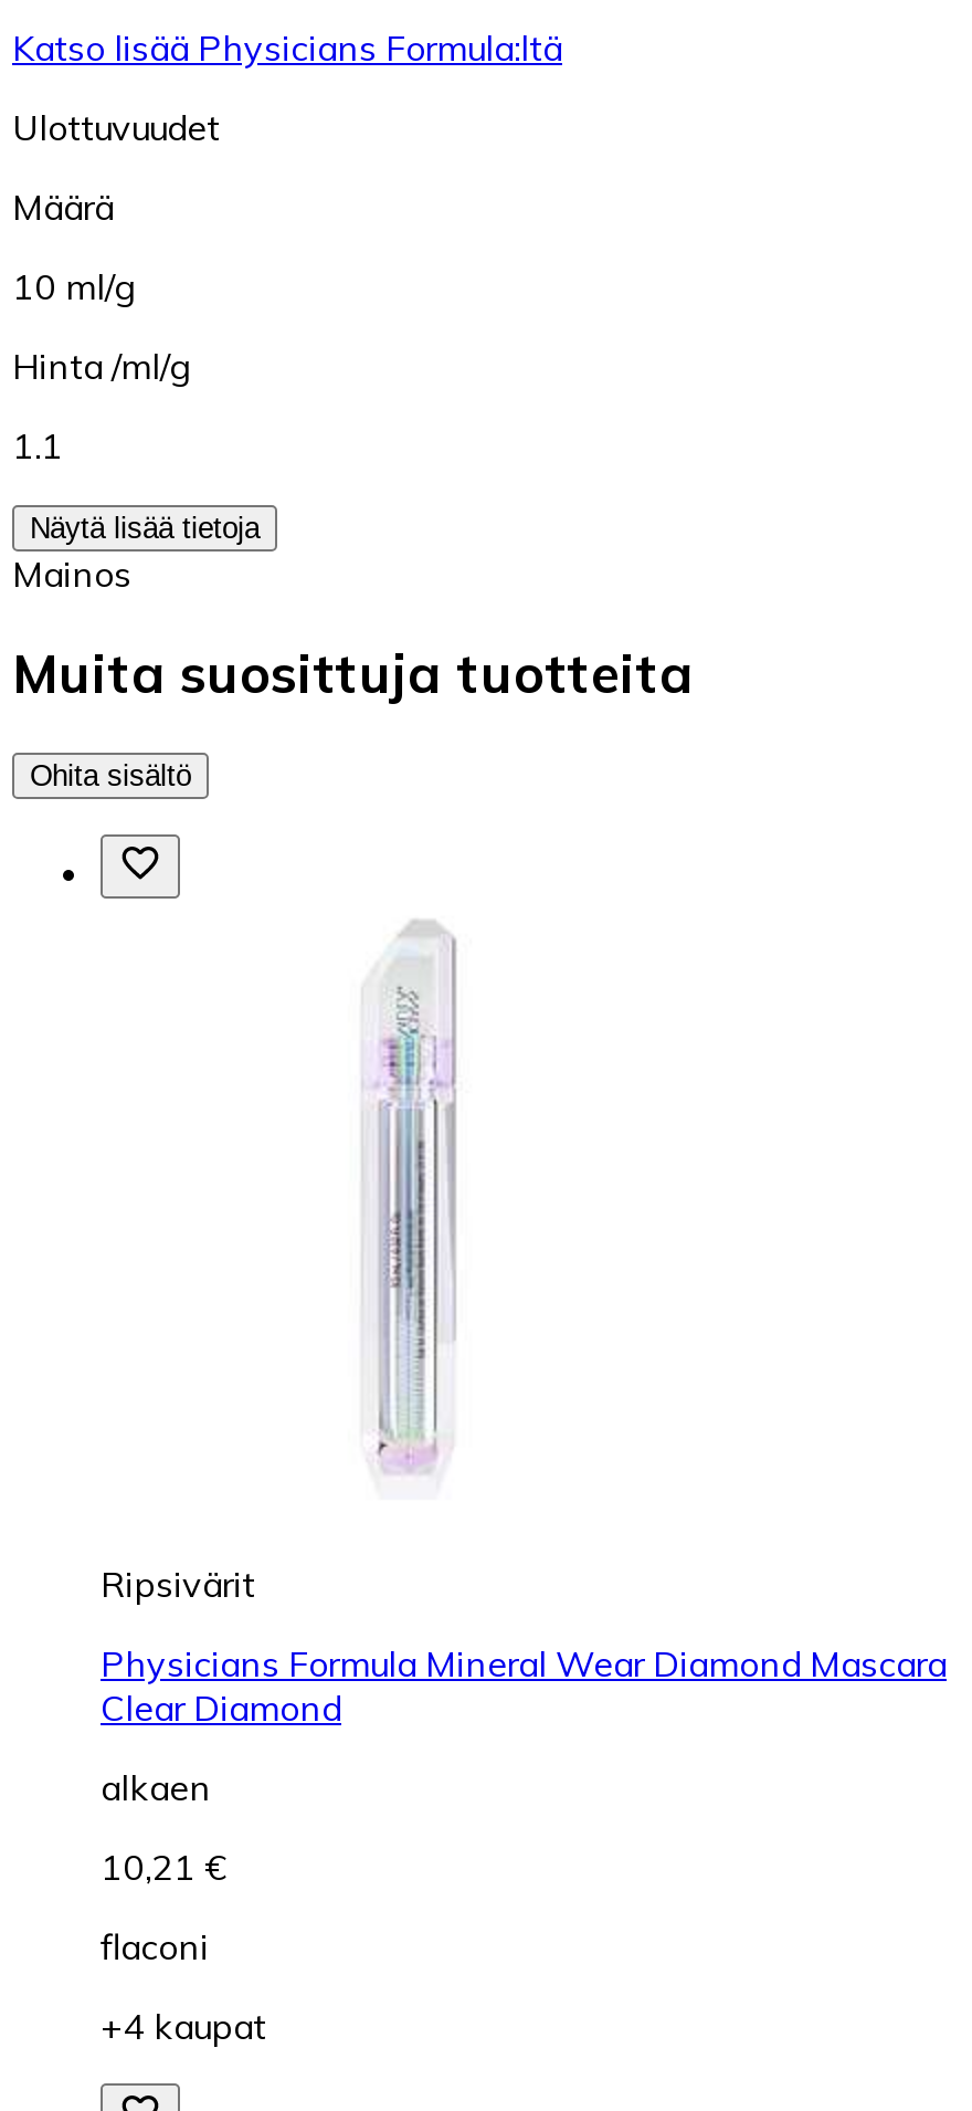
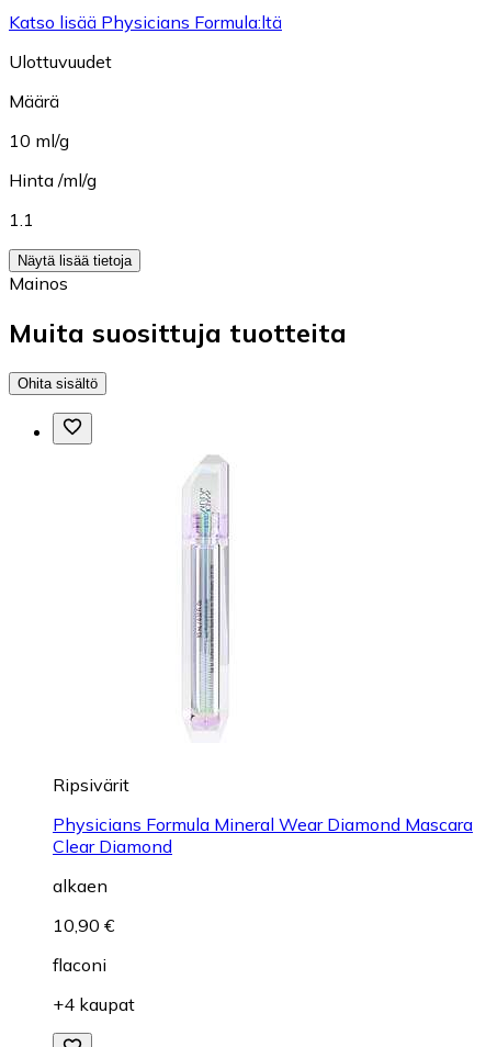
- 10,21 €
+ 10,90 €
